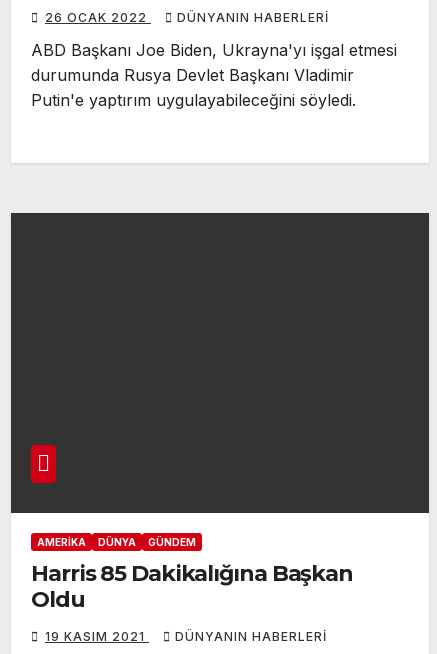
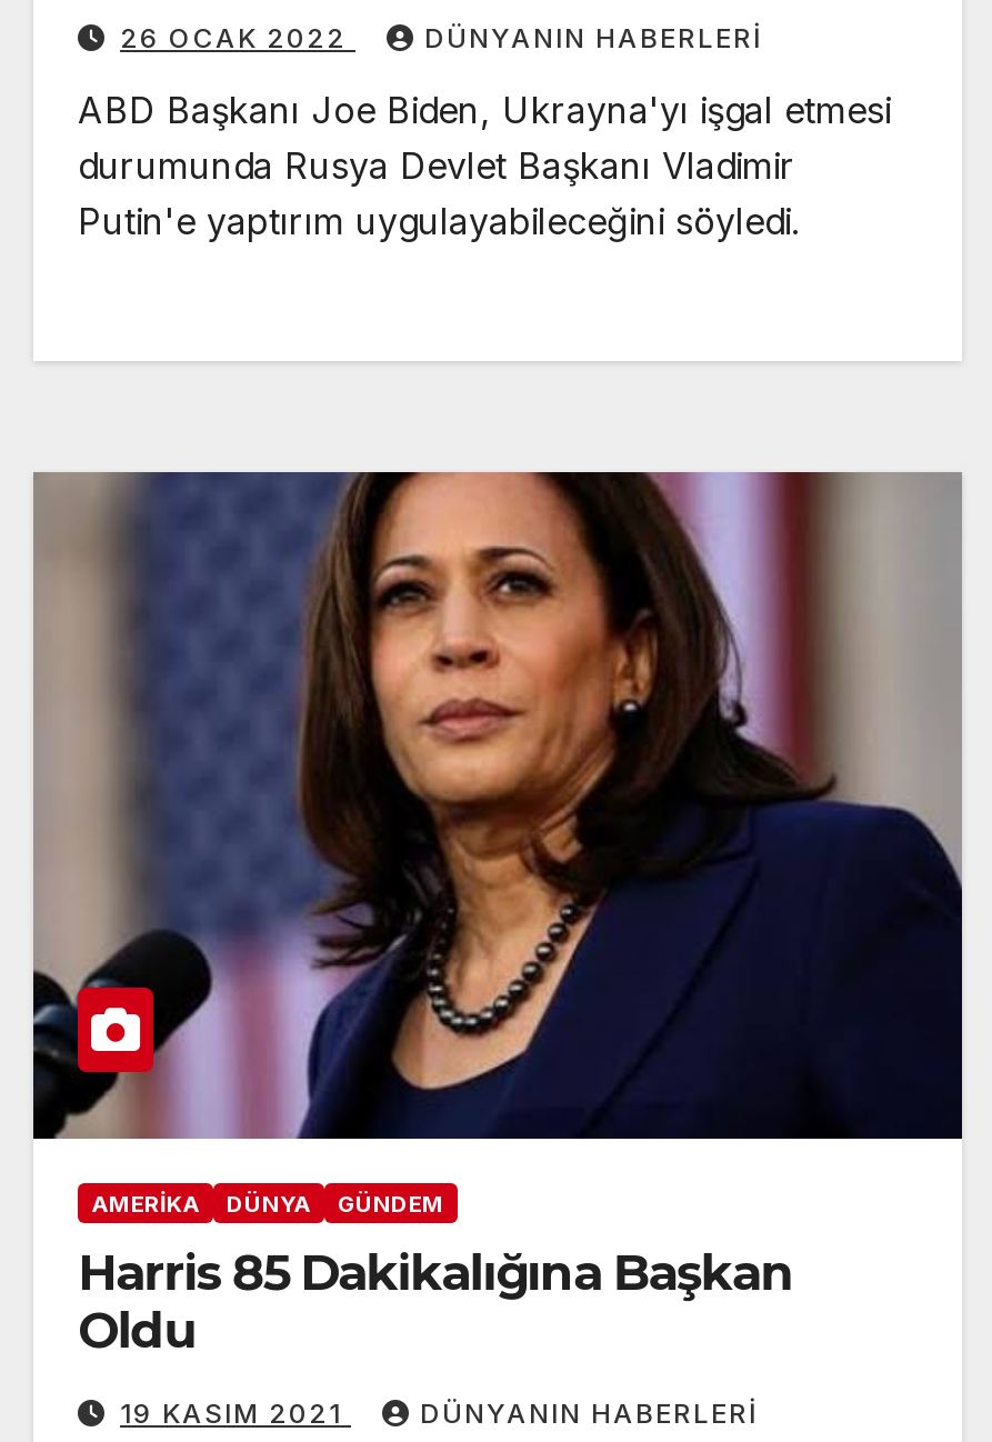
+ [image]
